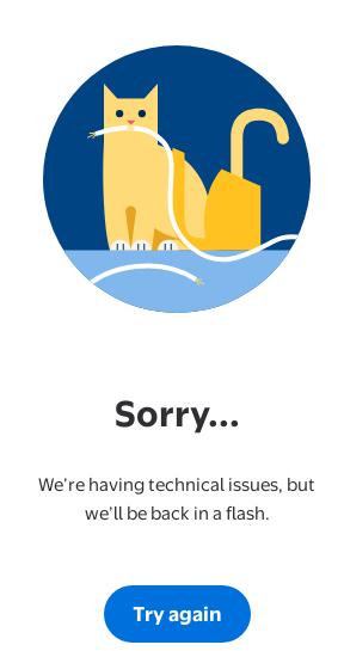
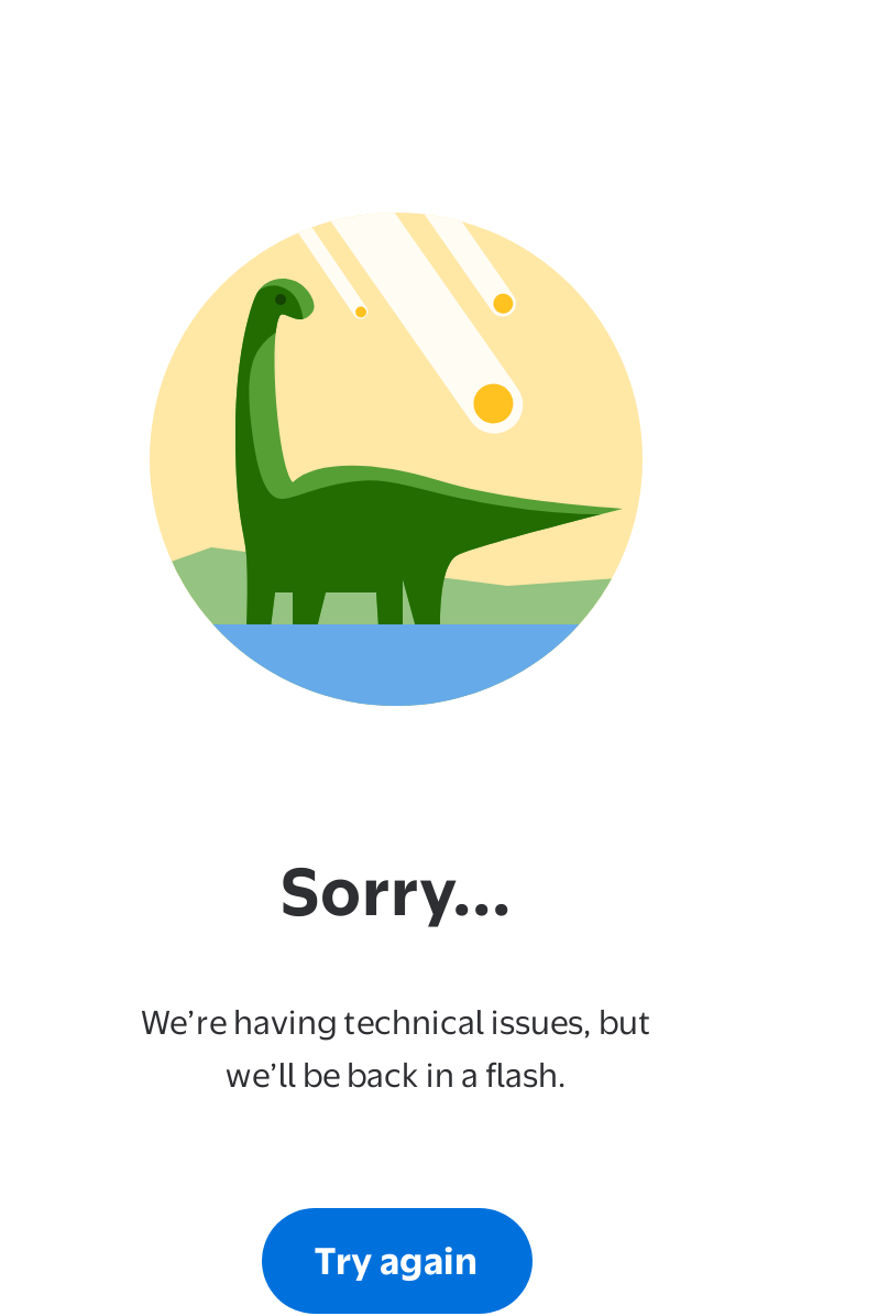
- [image]
+ [image]
